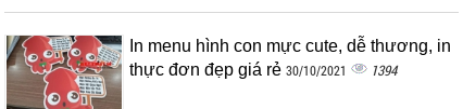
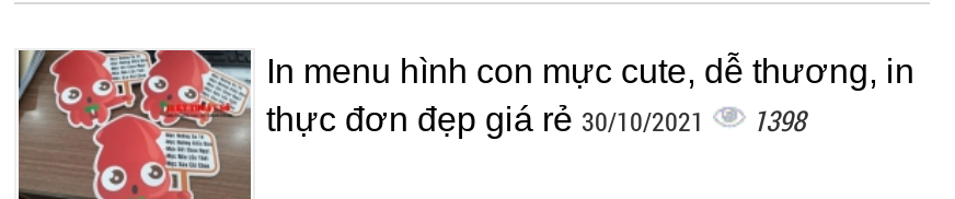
- thực đơn đẹp giá rẻ 30/10/2021 1394
+ thực đơn đẹp giá rẻ 30/10/2021 1398
